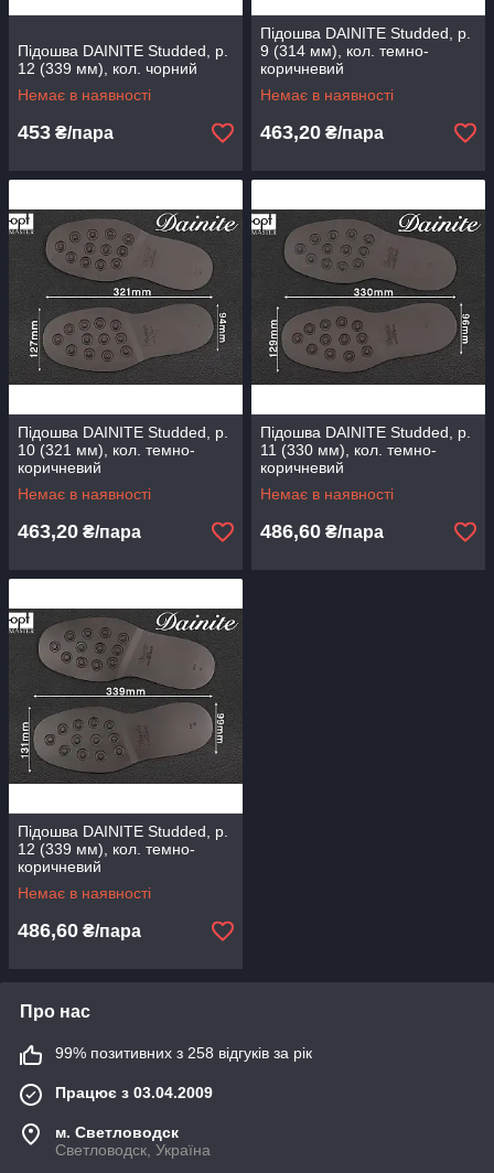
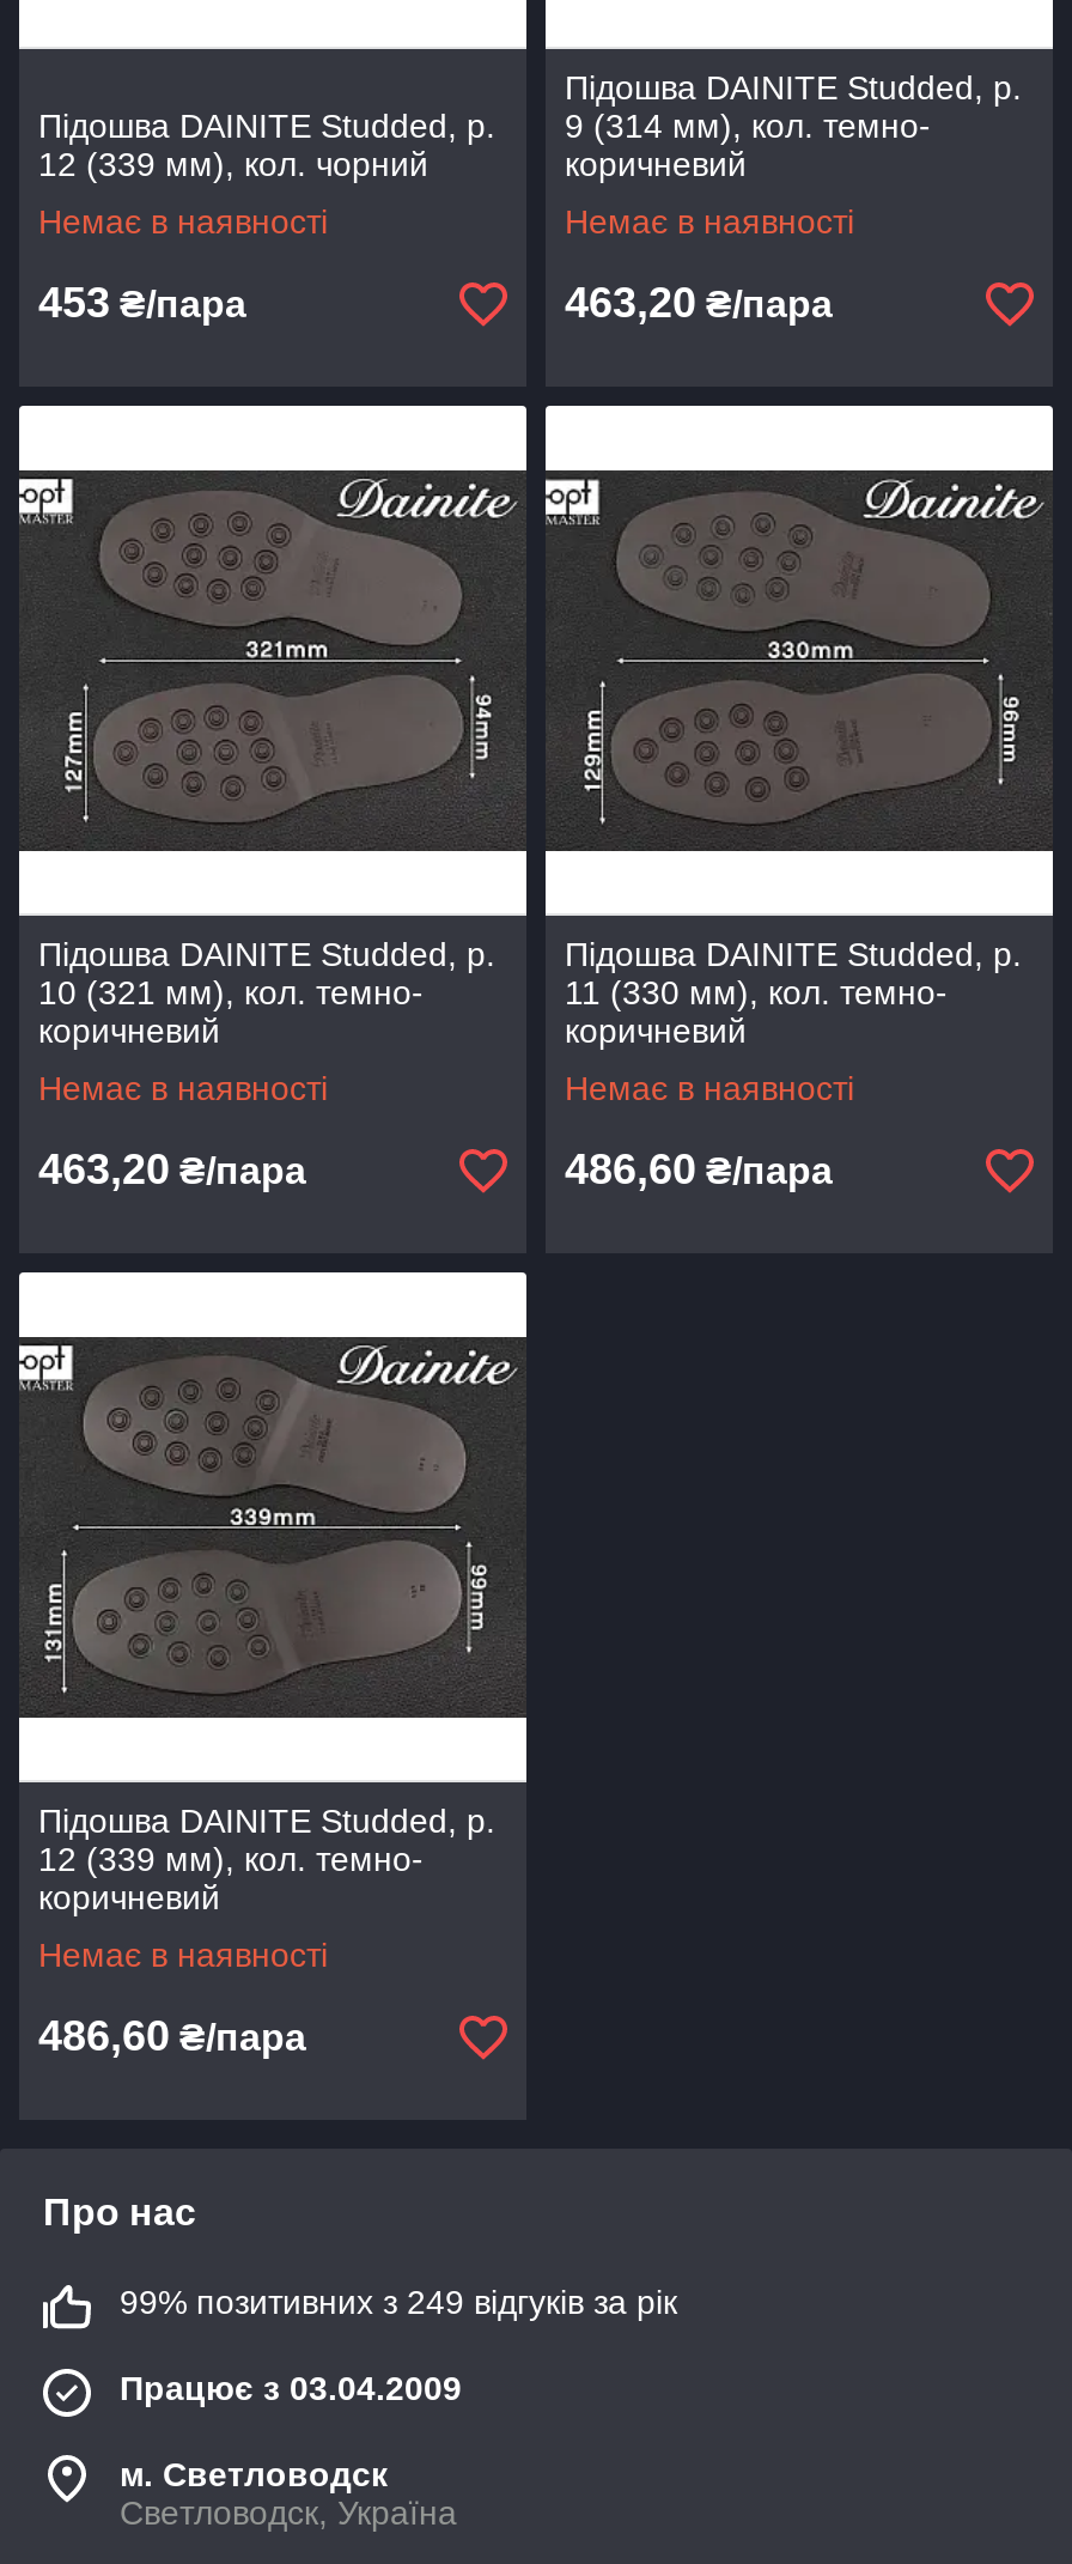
- 99% позитивних з 258 відгуків за рік
+ 99% позитивних з 249 відгуків за рік
